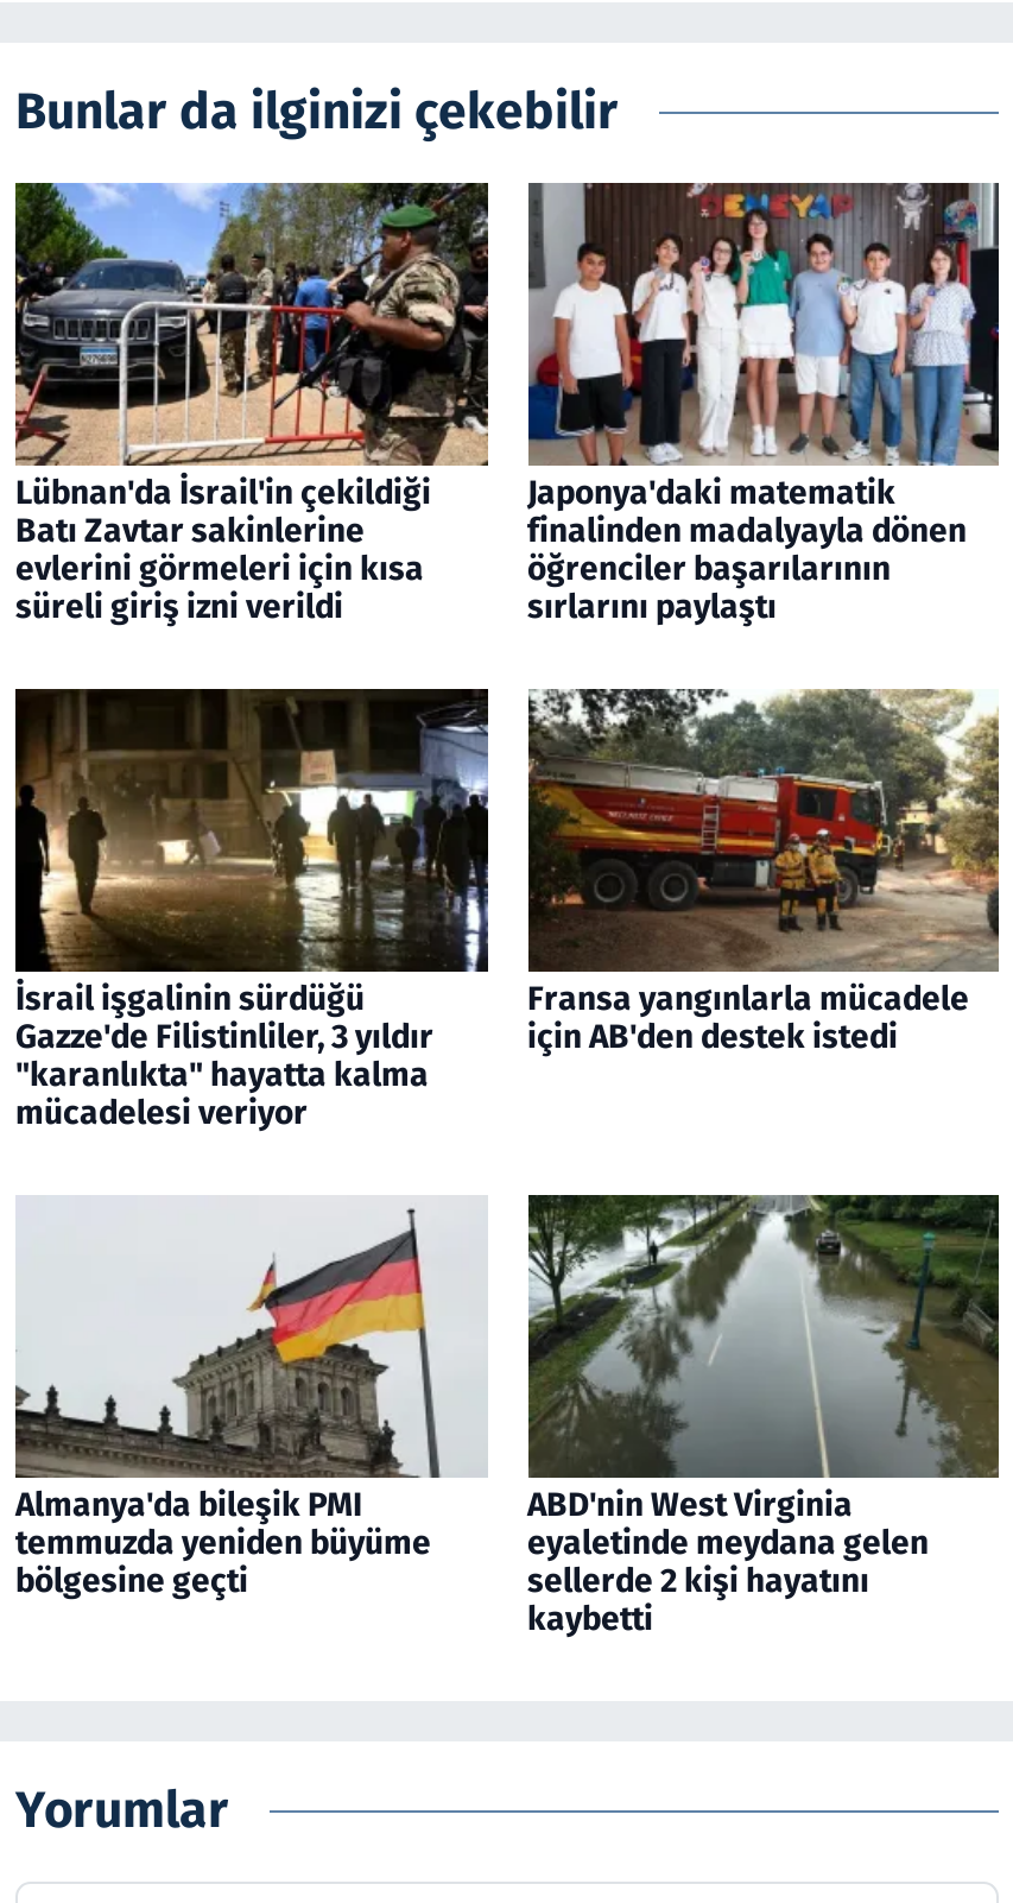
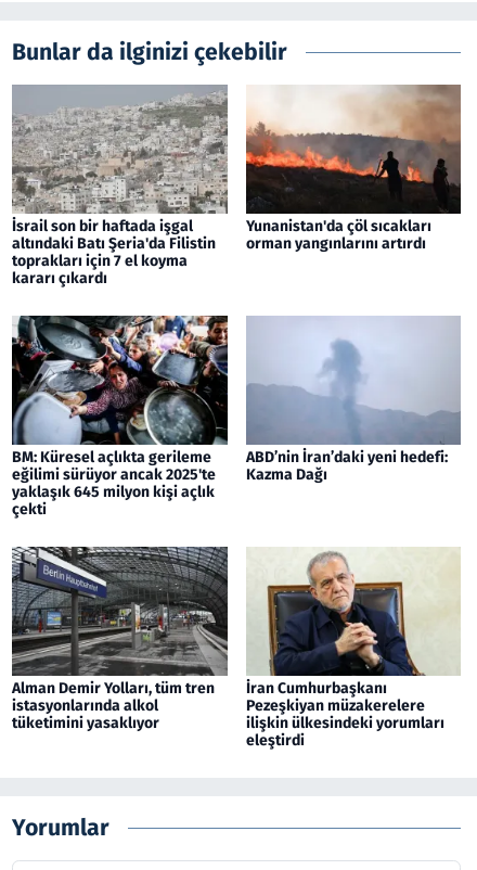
- [image]
- Lübnan'da İsrail'in çekildiği
- Batı Zavtar sakinlerine
- evlerini görmeleri için kısa
- süreli giriş izni verildi
+ [image]
+ İsrail son bir haftada işgal
+ altındaki Batı Şeria'da Filistin
+ toprakları için 7 el koyma
+ kararı çıkardı

- [image]
- Japonya'daki matematik
- finalinden madalyayla dönen
- öğrenciler başarılarının
- sırlarını paylaştı
+ [image]
+ Yunanistan'da çöl sıcakları
+ orman yangınlarını artırdı

- [image]
- İsrail işgalinin sürdüğü
- Gazze'de Filistinliler, 3 yıldır
- "karanlıkta" hayatta kalma
- mücadelesi veriyor
+ [image]
+ BM: Küresel açlıkta gerileme
+ eğilimi sürüyor ancak 2025'te
+ yaklaşık 645 milyon kişi açlık
+ çekti

- [image]
- Fransa yangınlarla mücadele
- için AB'den destek istedi
+ [image]
+ ABD’nin İran’daki yeni hedefi:
+ Kazma Dağı

- [image]
- Almanya'da bileşik PMI
- temmuzda yeniden büyüme
- bölgesine geçti
+ [image]
+ Alman Demir Yolları, tüm tren
+ istasyonlarında alkol
+ tüketimini yasaklıyor

- [image]
- ABD'nin West Virginia
- eyaletinde meydana gelen
- sellerde 2 kişi hayatını
- kaybetti
+ [image]
+ İran Cumhurbaşkanı
+ Pezeşkiyan müzakerelere
+ ilişkin ülkesindeki yorumları
+ eleştirdi
